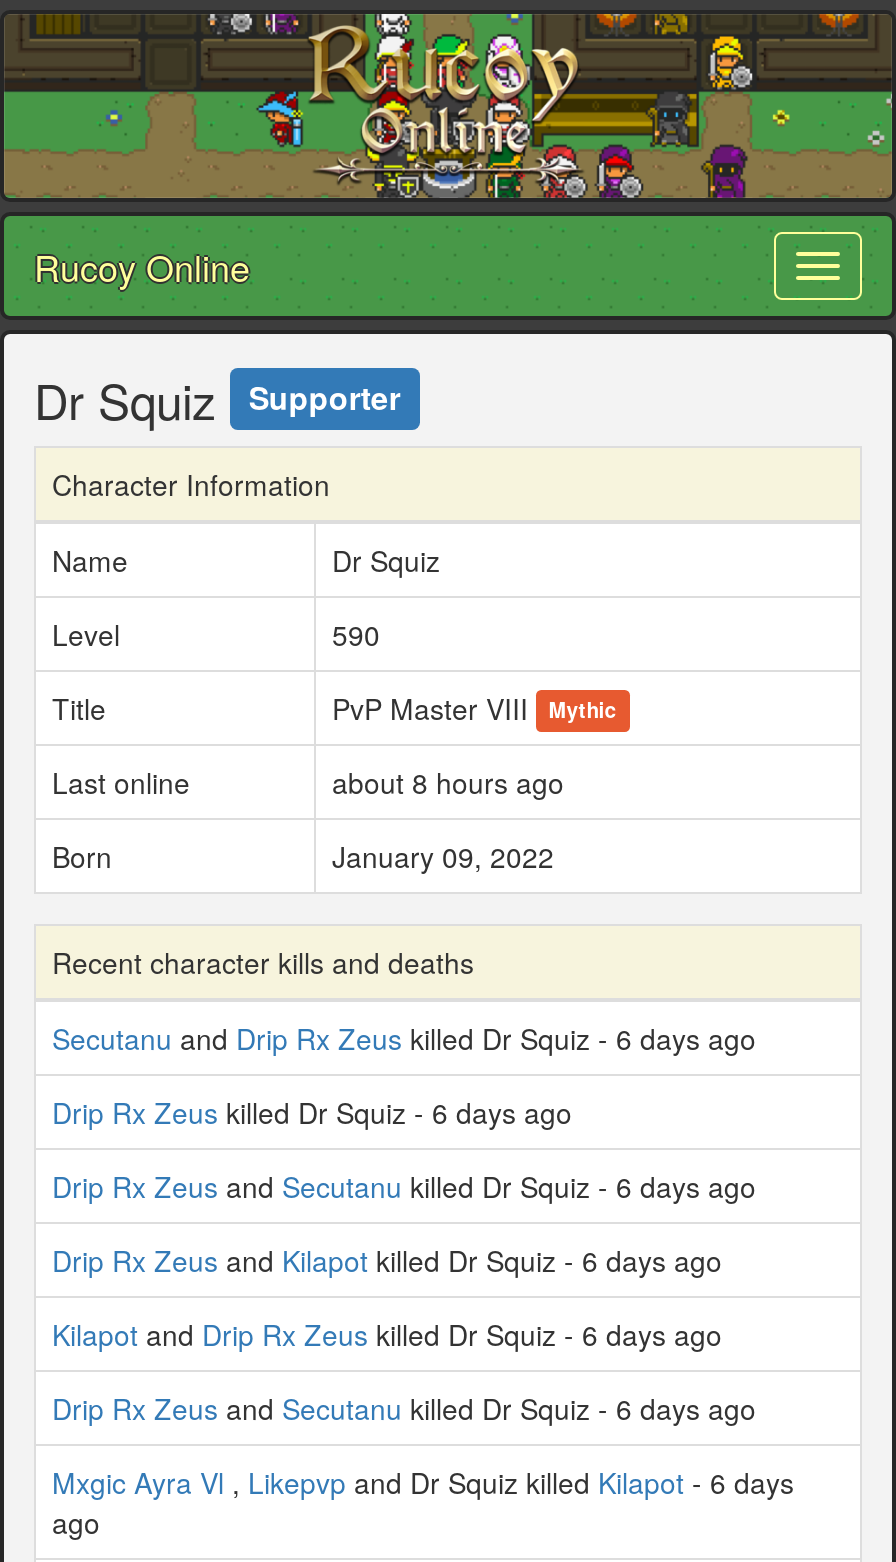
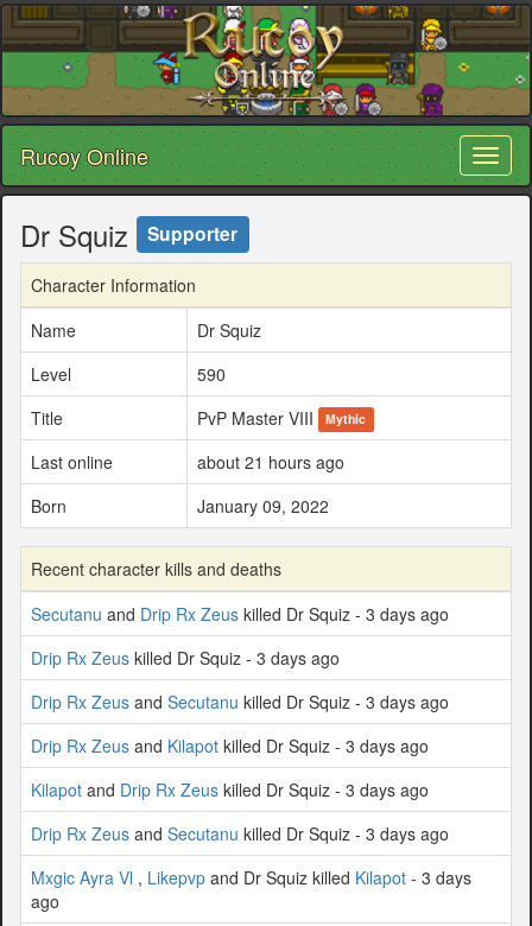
- about 8 hours ago
+ about 21 hours ago

- Secutanu and Drip Rx Zeus killed Dr Squiz - 6 days ago
+ Secutanu and Drip Rx Zeus killed Dr Squiz - 3 days ago

- Drip Rx Zeus killed Dr Squiz - 6 days ago
+ Drip Rx Zeus killed Dr Squiz - 3 days ago

- Drip Rx Zeus and Secutanu killed Dr Squiz - 6 days ago
+ Drip Rx Zeus and Secutanu killed Dr Squiz - 3 days ago

- Drip Rx Zeus and Kilapot killed Dr Squiz - 6 days ago
+ Drip Rx Zeus and Kilapot killed Dr Squiz - 3 days ago

- Kilapot and Drip Rx Zeus killed Dr Squiz - 6 days ago
+ Kilapot and Drip Rx Zeus killed Dr Squiz - 3 days ago

- Drip Rx Zeus and Secutanu killed Dr Squiz - 6 days ago
+ Drip Rx Zeus and Secutanu killed Dr Squiz - 3 days ago

- Mxgic Ayra Vl, Likepvp and Dr Squiz killed Kilapot - 6 days
+ Mxgic Ayra Vl, Likepvp and Dr Squiz killed Kilapot - 3 days
